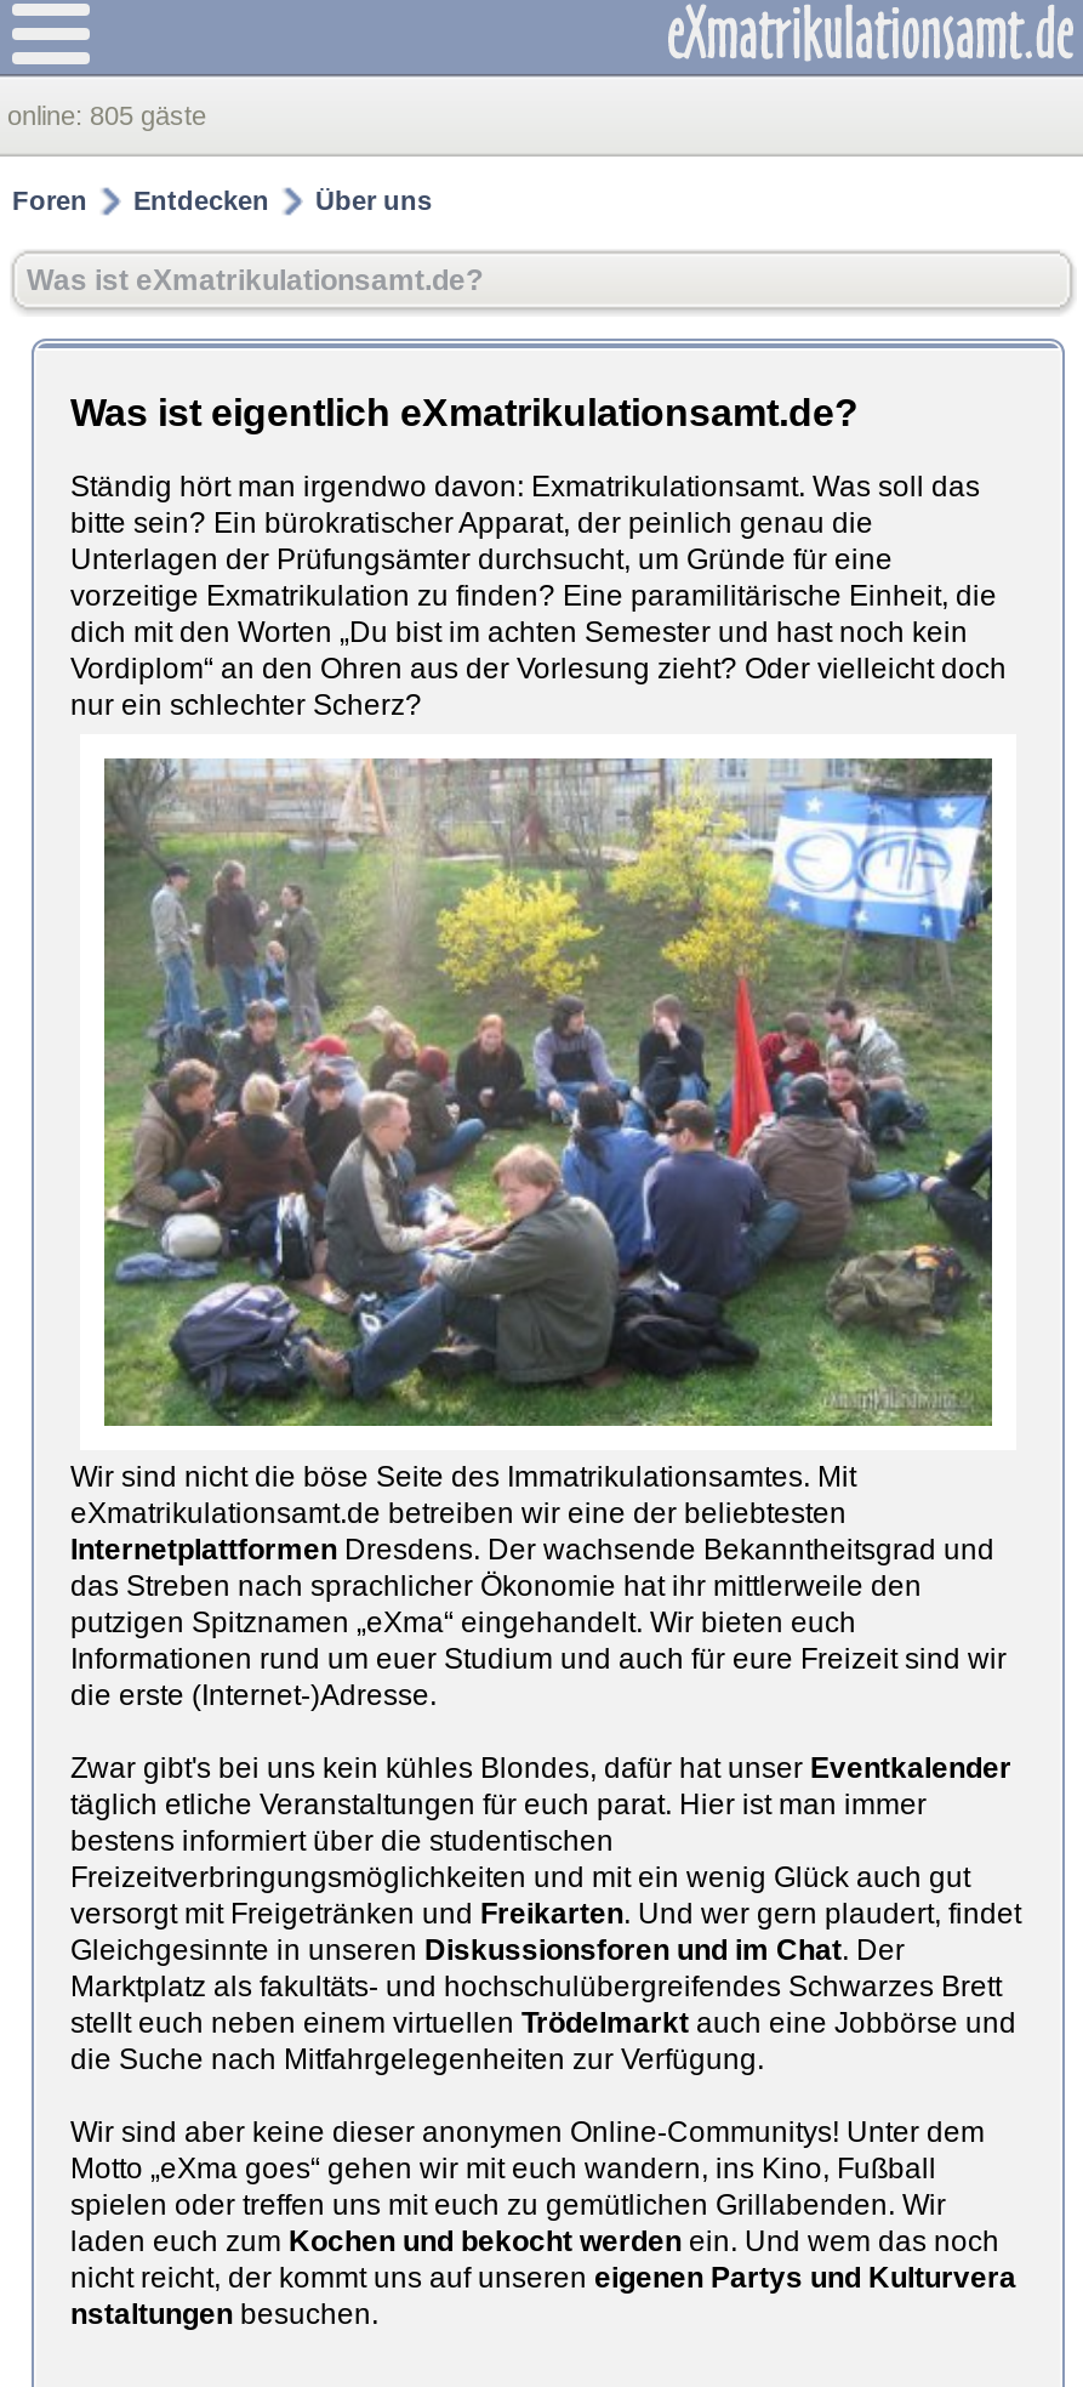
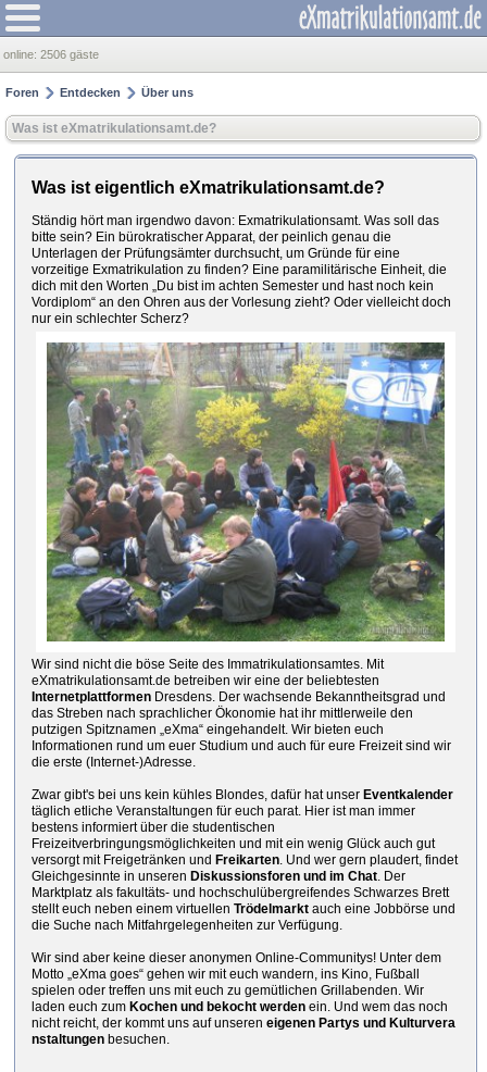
- online: 805 gäste
+ online: 2506 gäste
